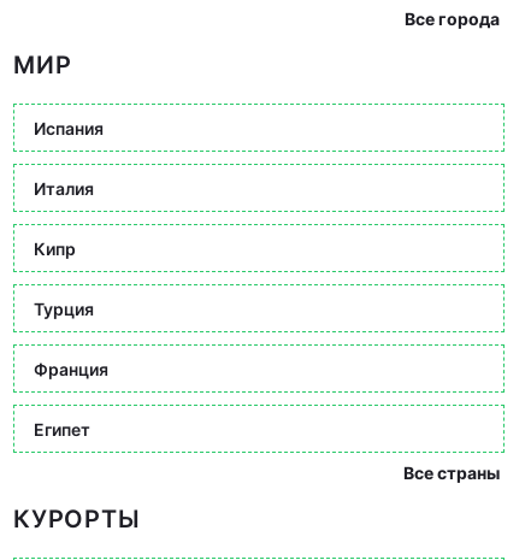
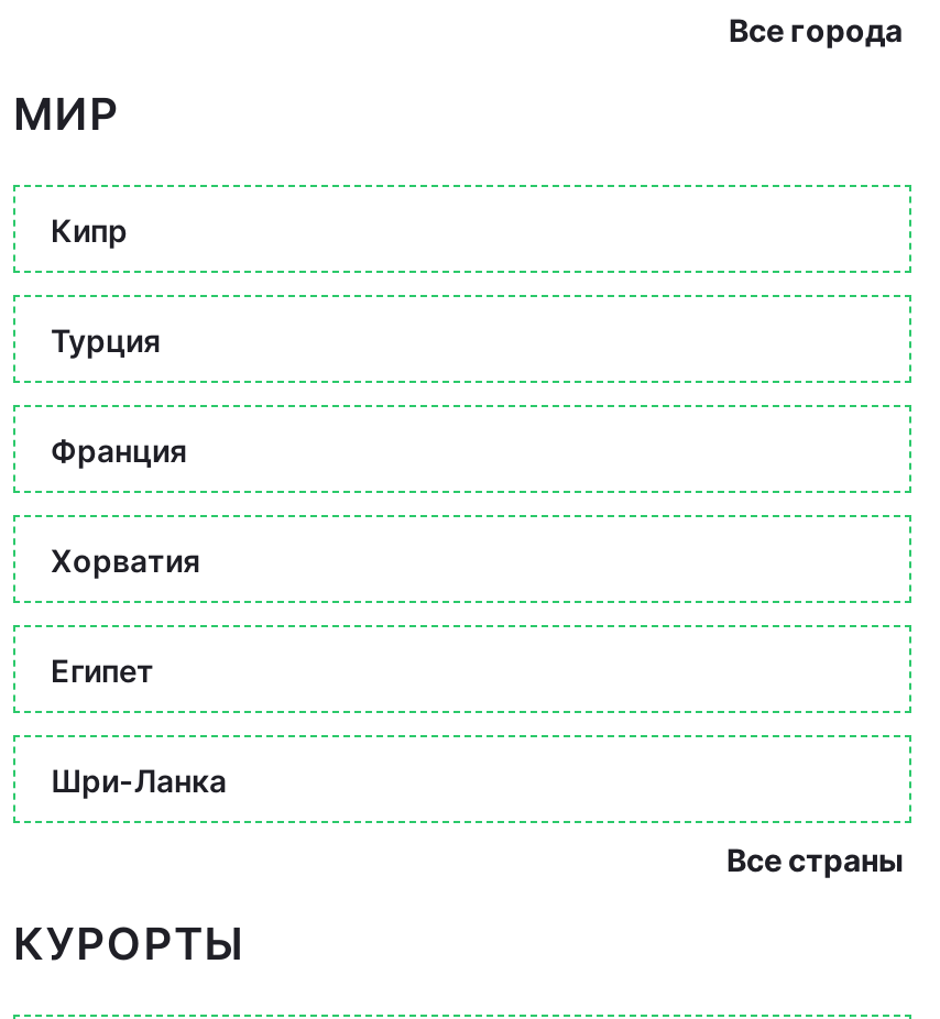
- Испания
- Италия

moved up: Кипр | Турция | Франция

+ Хорватия

moved up: Египет

+ Шри-Ланка
